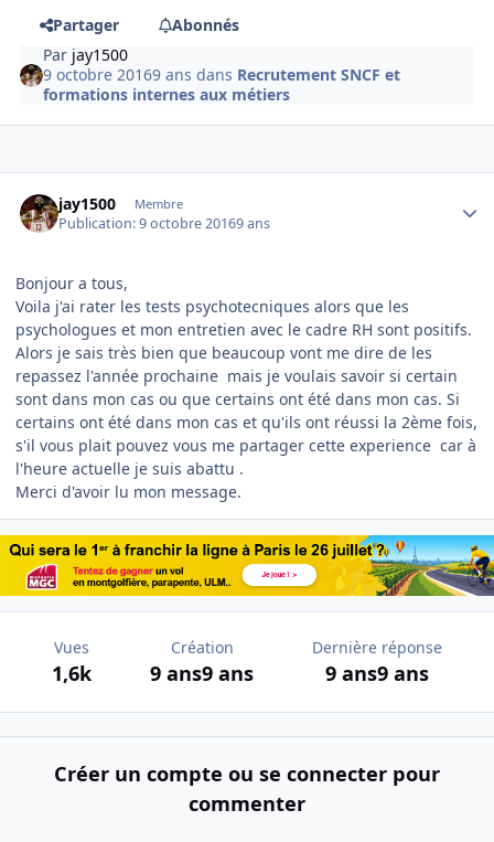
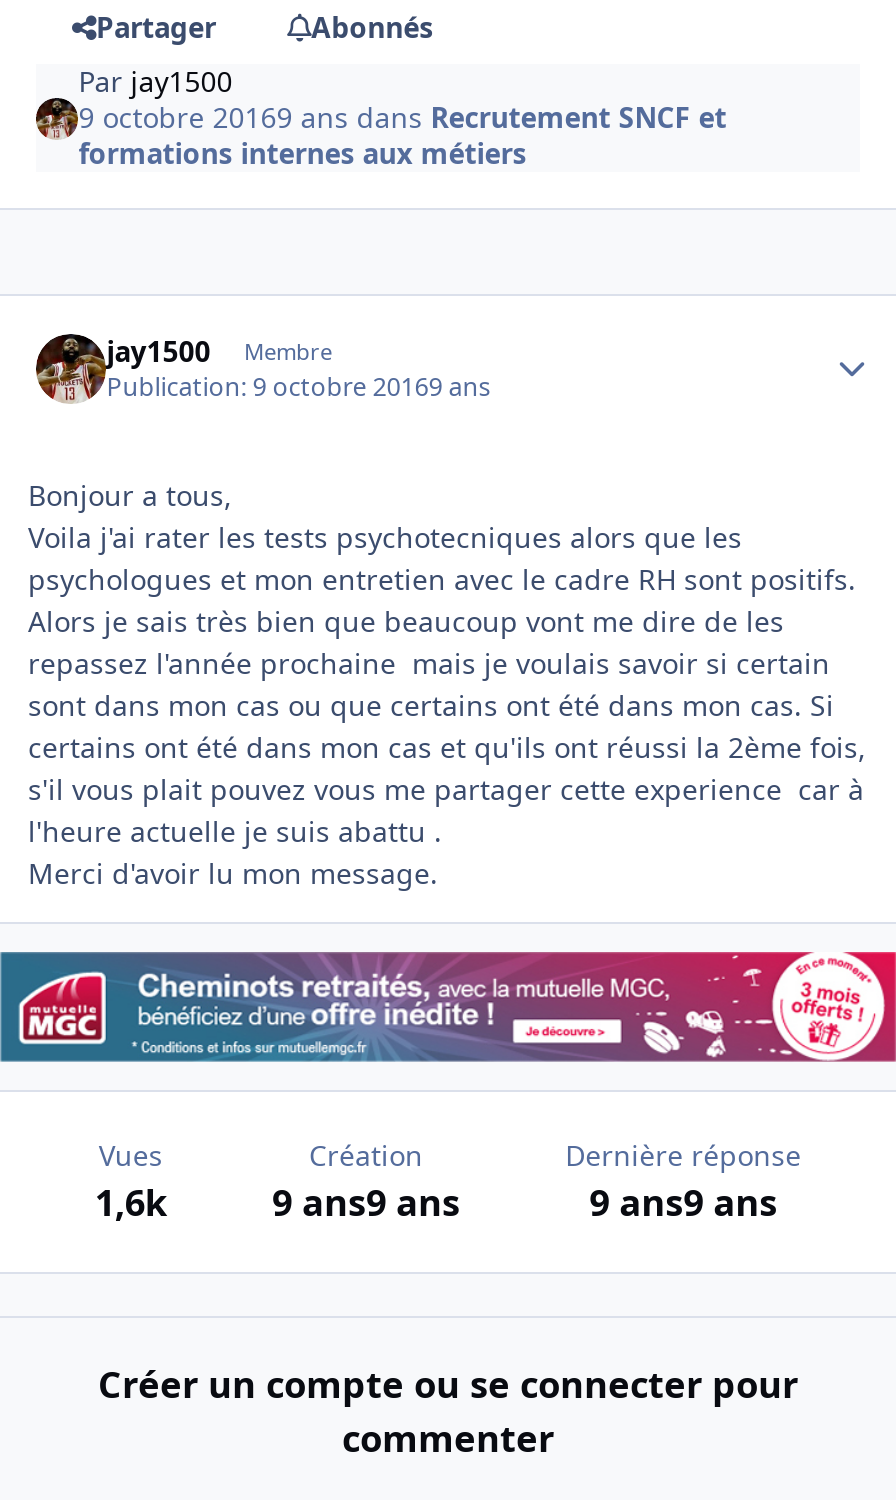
- [image]
+ [image]
